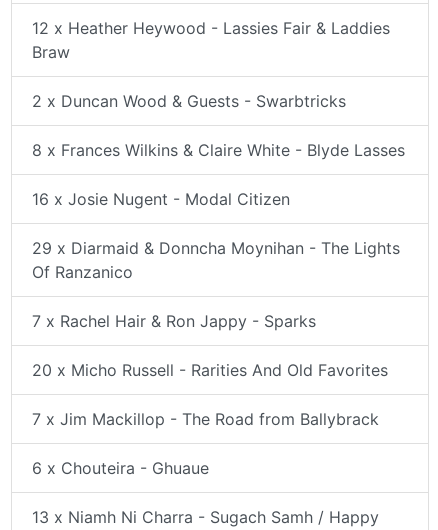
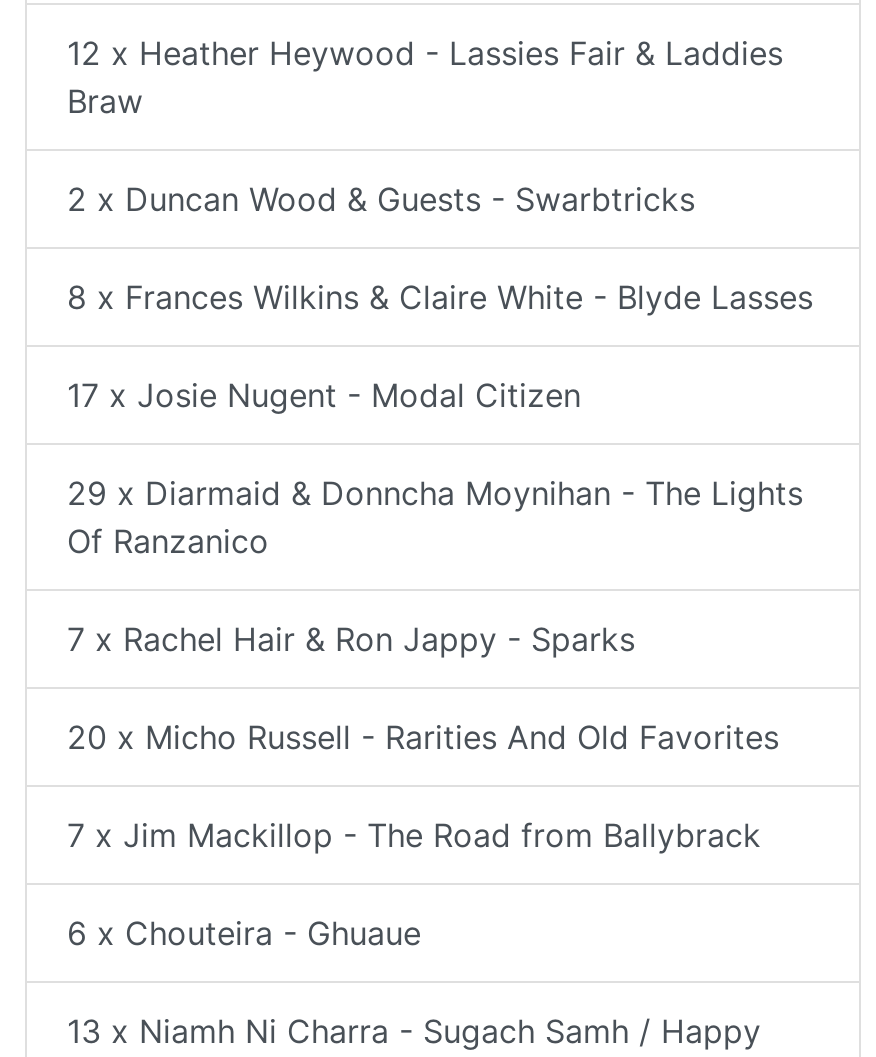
- 16 x Josie Nugent - Modal Citizen
+ 17 x Josie Nugent - Modal Citizen
